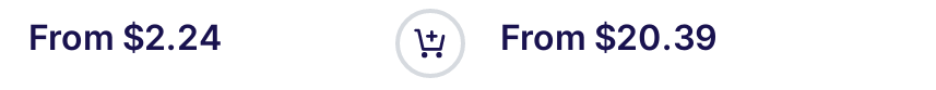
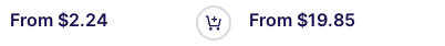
- From $20.39
+ From $19.85
